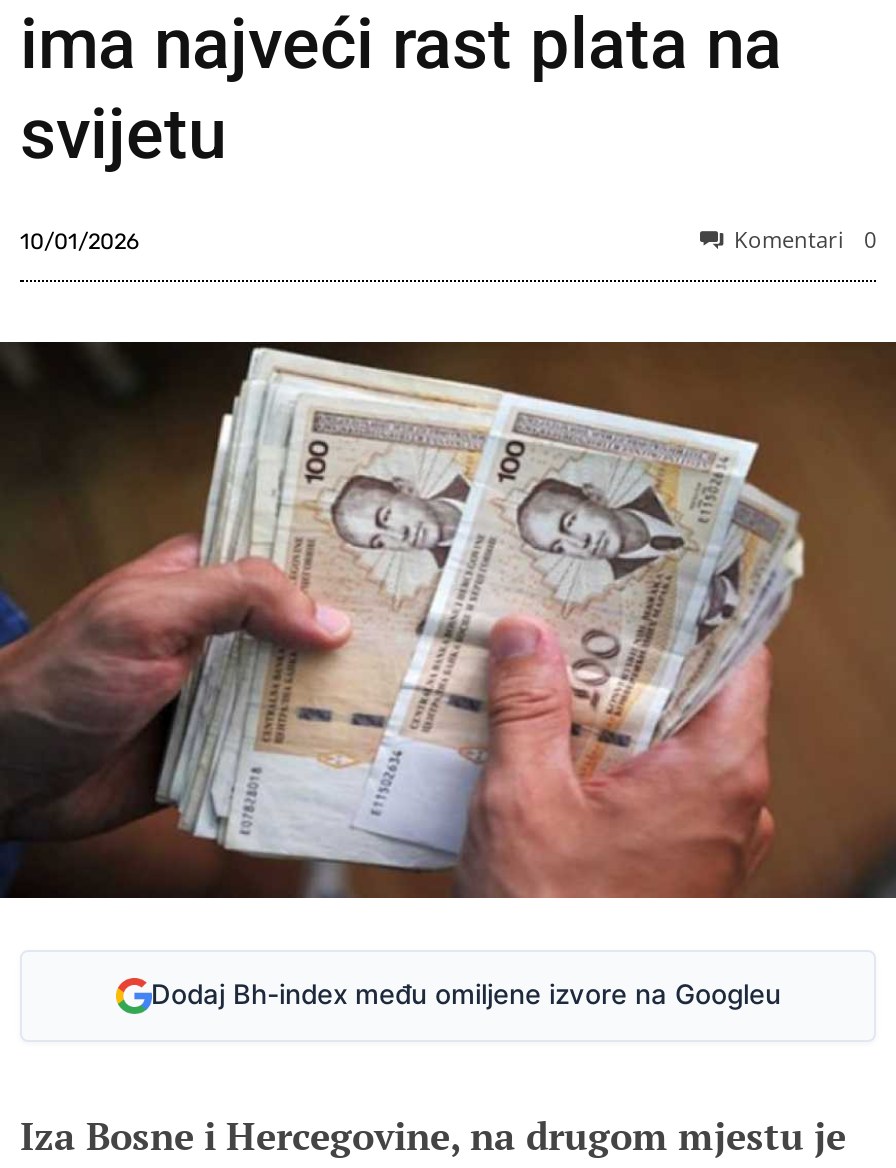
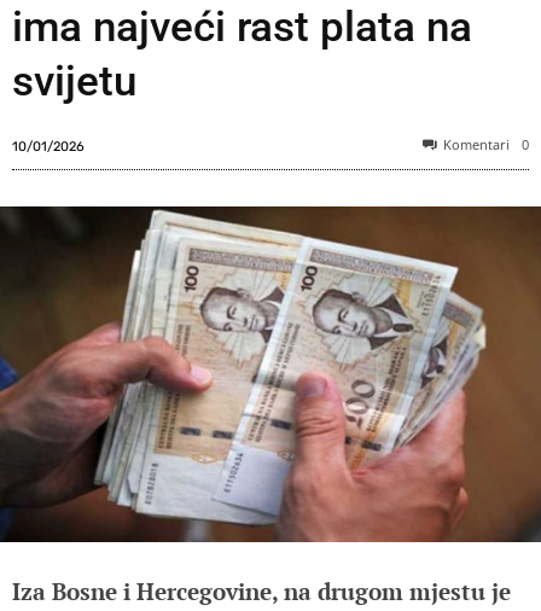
- Dodaj Bh-index među omiljene izvore na Googleu
